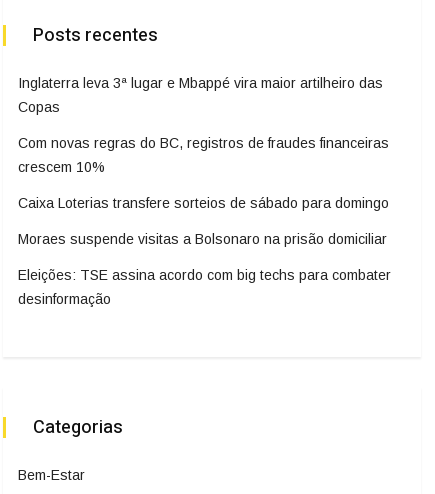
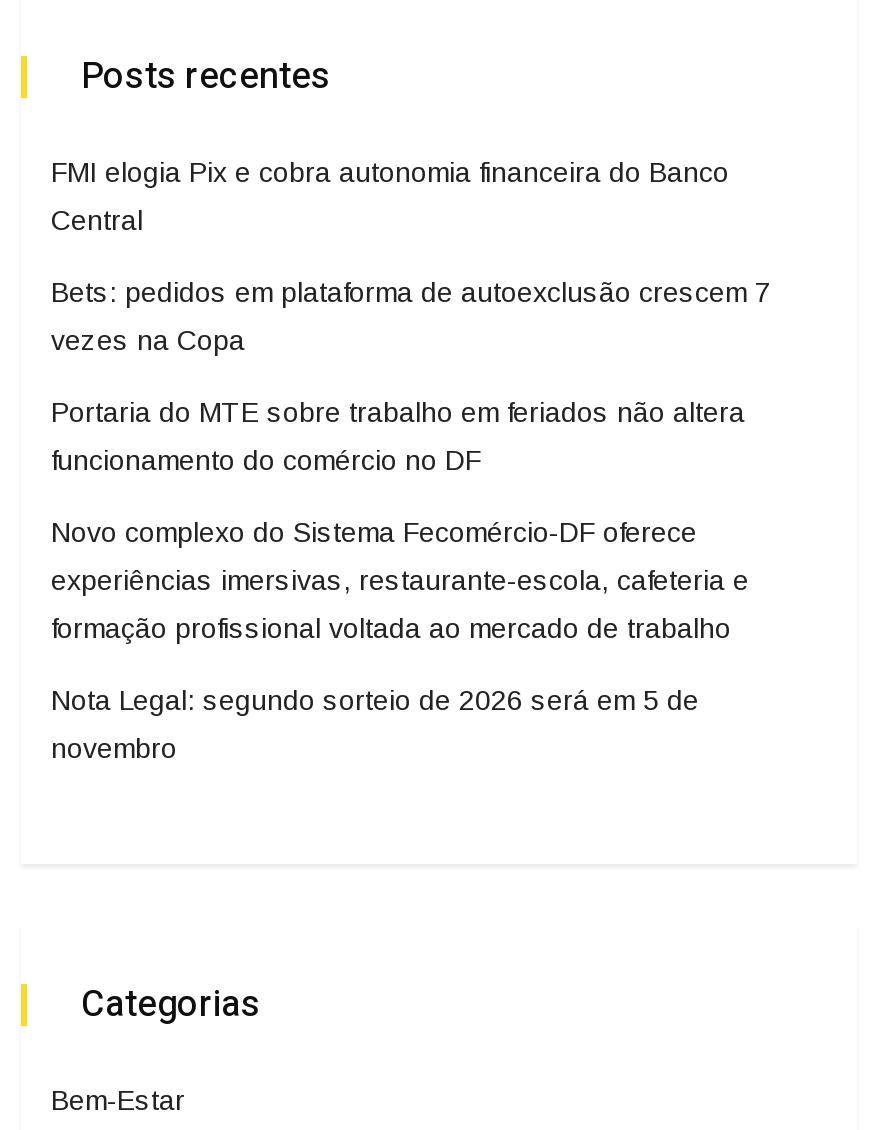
- Inglaterra leva 3ª lugar e Mbappé vira maior artilheiro das
- Copas
- Com novas regras do BC, registros de fraudes financeiras
- crescem 10%
- Caixa Loterias transfere sorteios de sábado para domingo
- Moraes suspende visitas a Bolsonaro na prisão domiciliar
- Eleições: TSE assina acordo com big techs para combater
- desinformação
+ FMI elogia Pix e cobra autonomia financeira do Banco
+ Central
+ Bets: pedidos em plataforma de autoexclusão crescem 7
+ vezes na Copa
+ Portaria do MTE sobre trabalho em feriados não altera
+ funcionamento do comércio no DF
+ Novo complexo do Sistema Fecomércio-DF oferece
+ experiências imersivas, restaurante-escola, cafeteria e
+ formação profissional voltada ao mercado de trabalho
+ Nota Legal: segundo sorteio de 2026 será em 5 de
+ novembro
